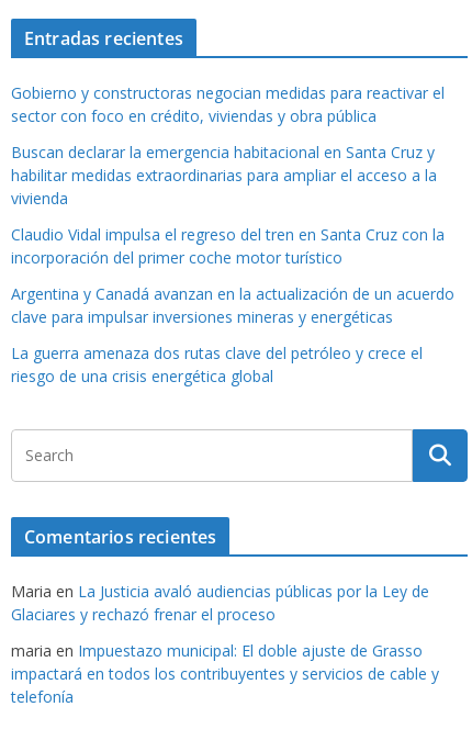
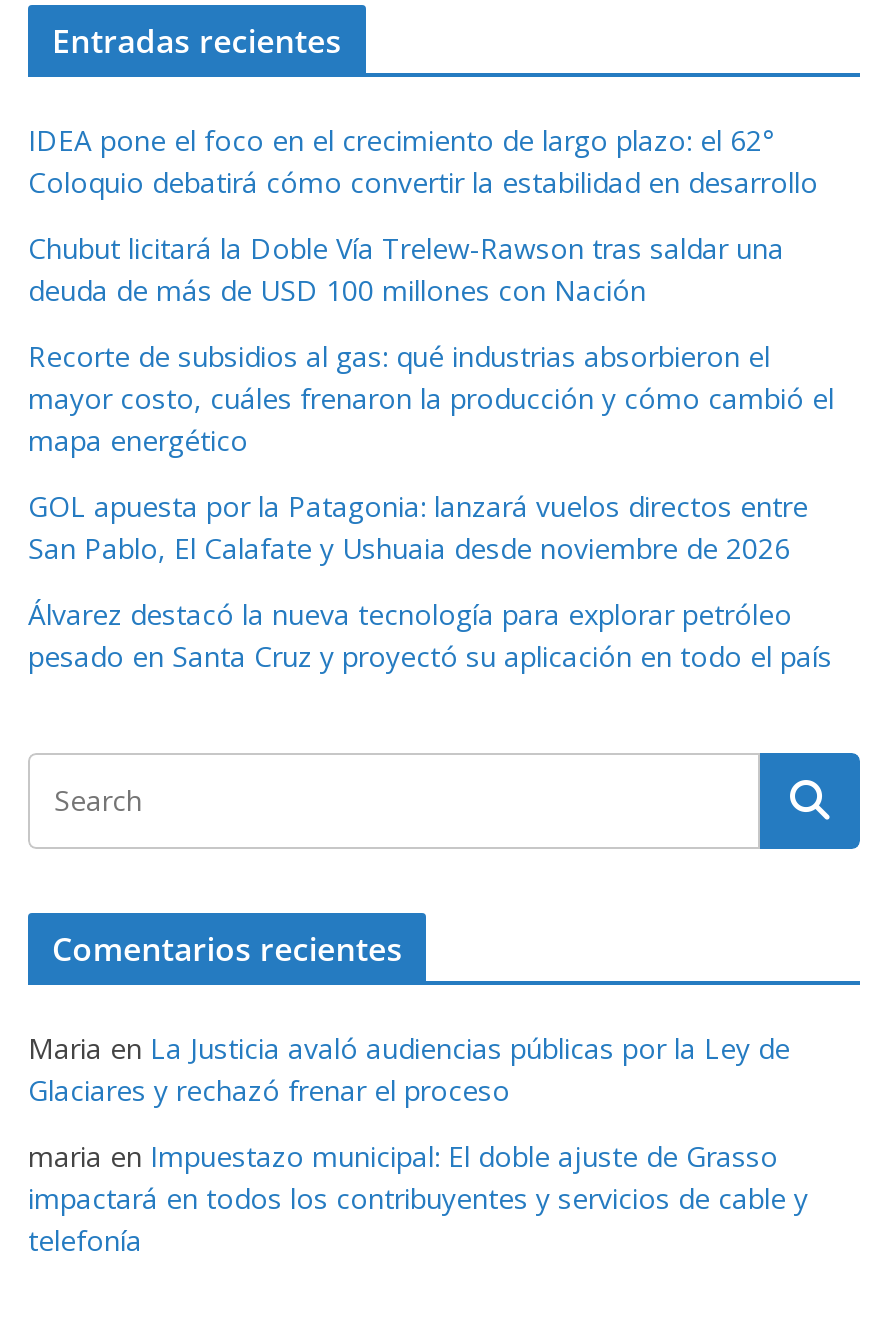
- Gobierno y constructoras negocian medidas para reactivar el
- sector con foco en crédito, viviendas y obra pública
+ IDEA pone el foco en el crecimiento de largo plazo: el 62°
+ Coloquio debatirá cómo convertir la estabilidad en desarrollo

- Buscan declarar la emergencia habitacional en Santa Cruz y
- habilitar medidas extraordinarias para ampliar el acceso a la
- vivienda
+ Chubut licitará la Doble Vía Trelew-Rawson tras saldar una
+ deuda de más de USD 100 millones con Nación

- Claudio Vidal impulsa el regreso del tren en Santa Cruz con la
- incorporación del primer coche motor turístico
+ Recorte de subsidios al gas: qué industrias absorbieron el
+ mayor costo, cuáles frenaron la producción y cómo cambió el
+ mapa energético

- Argentina y Canadá avanzan en la actualización de un acuerdo
- clave para impulsar inversiones mineras y energéticas
+ GOL apuesta por la Patagonia: lanzará vuelos directos entre
+ San Pablo, El Calafate y Ushuaia desde noviembre de 2026

- La guerra amenaza dos rutas clave del petróleo y crece el
- riesgo de una crisis energética global
+ Álvarez destacó la nueva tecnología para explorar petróleo
+ pesado en Santa Cruz y proyectó su aplicación en todo el país
